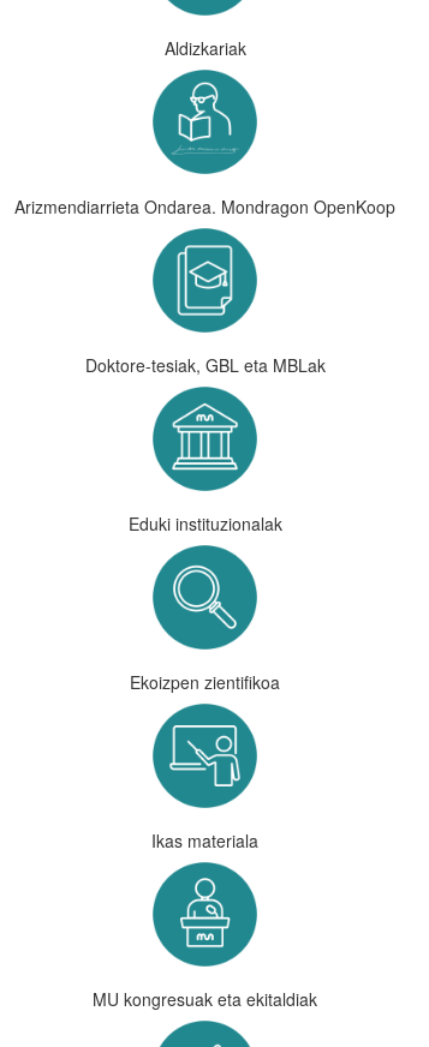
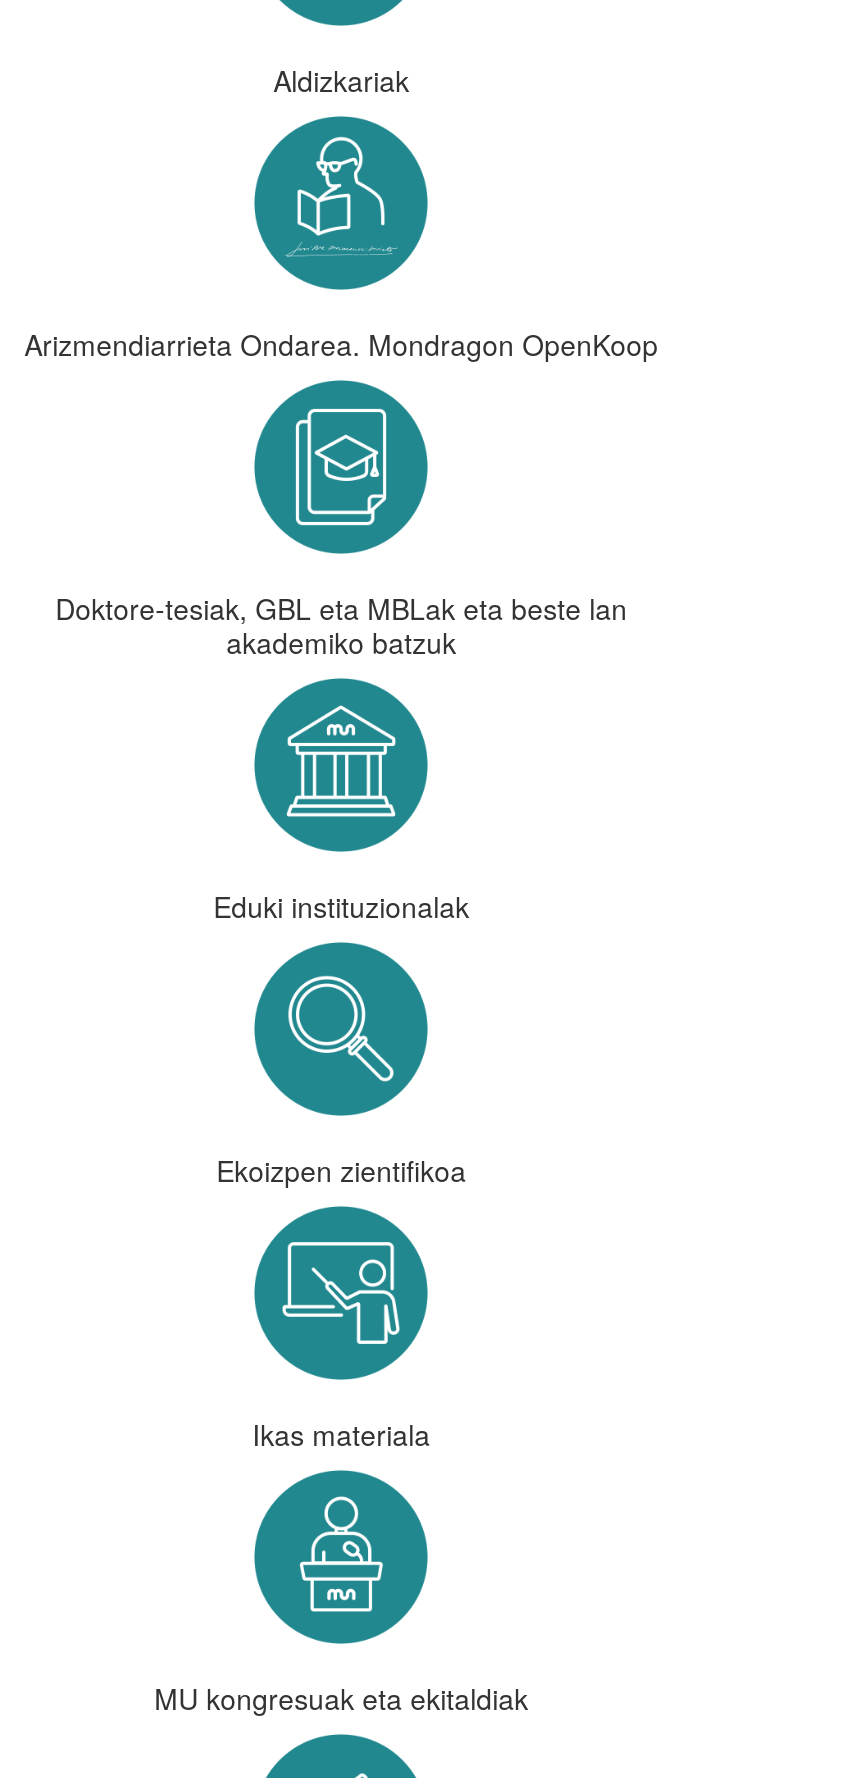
- Doktore-tesiak, GBL eta MBLak
+ Doktore-tesiak, GBL eta MBLak eta beste lan
+ akademiko batzuk
